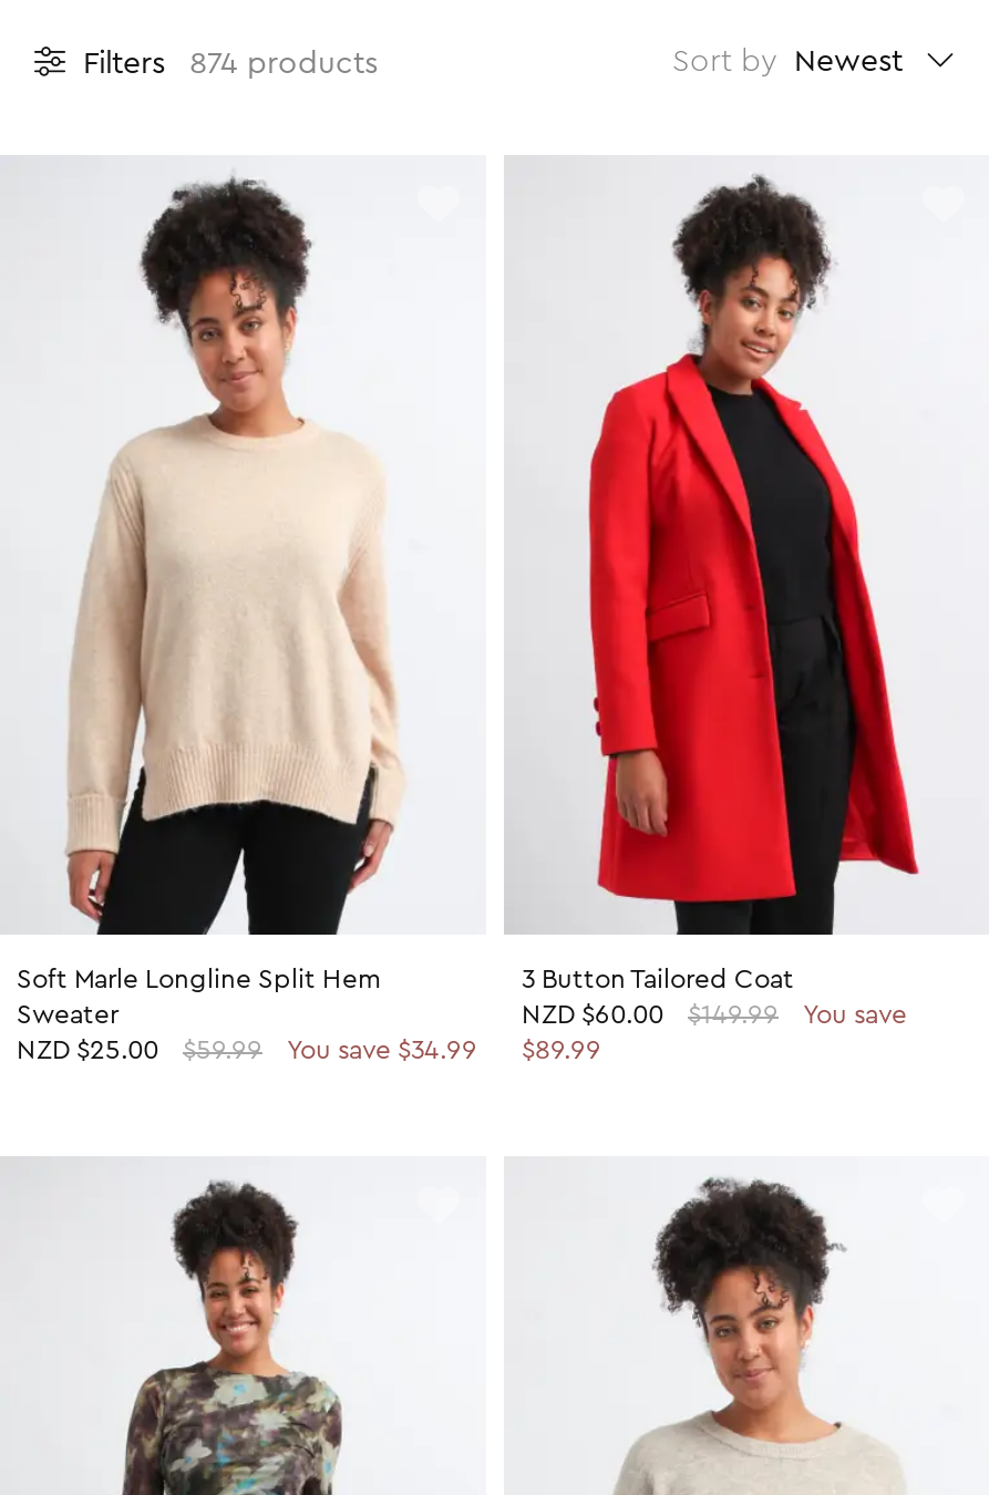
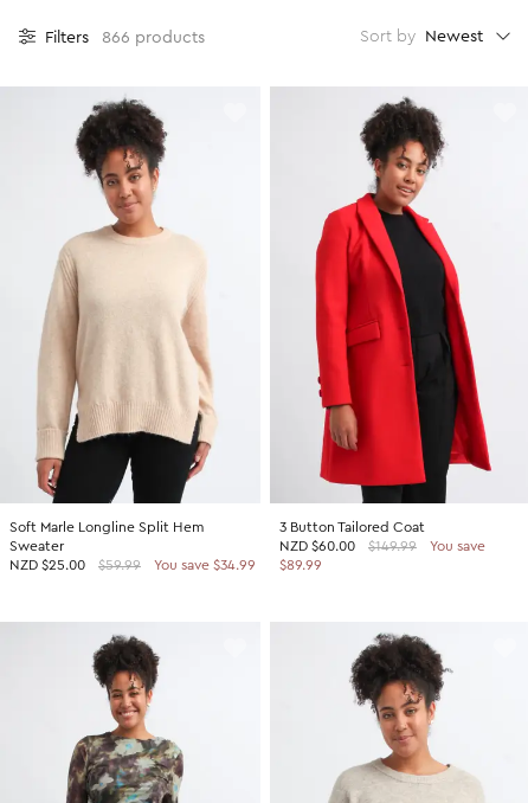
- Filters 874 products
+ Filters 866 products
